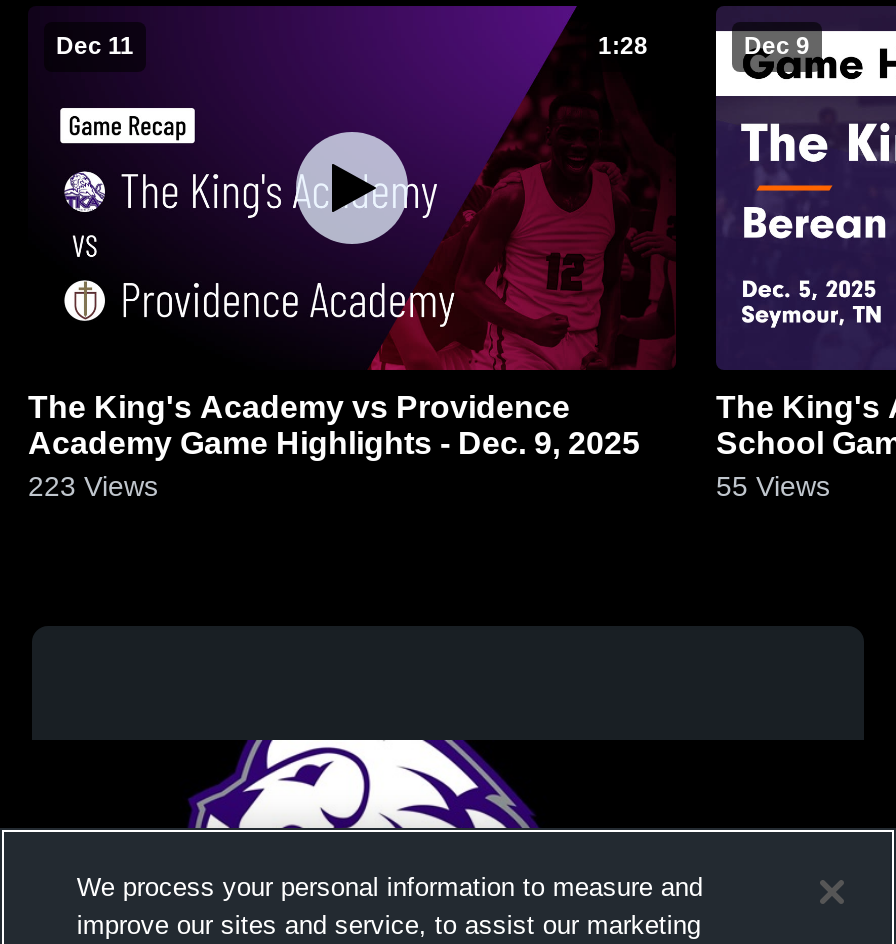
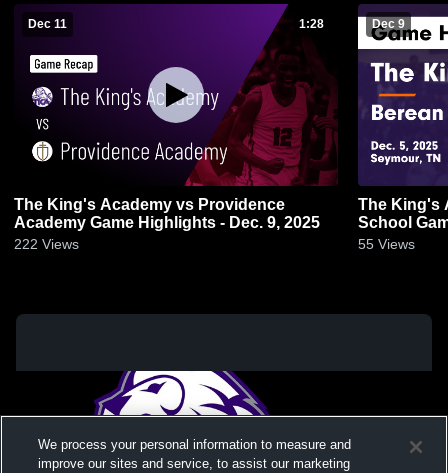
- 223 Views
+ 222 Views
